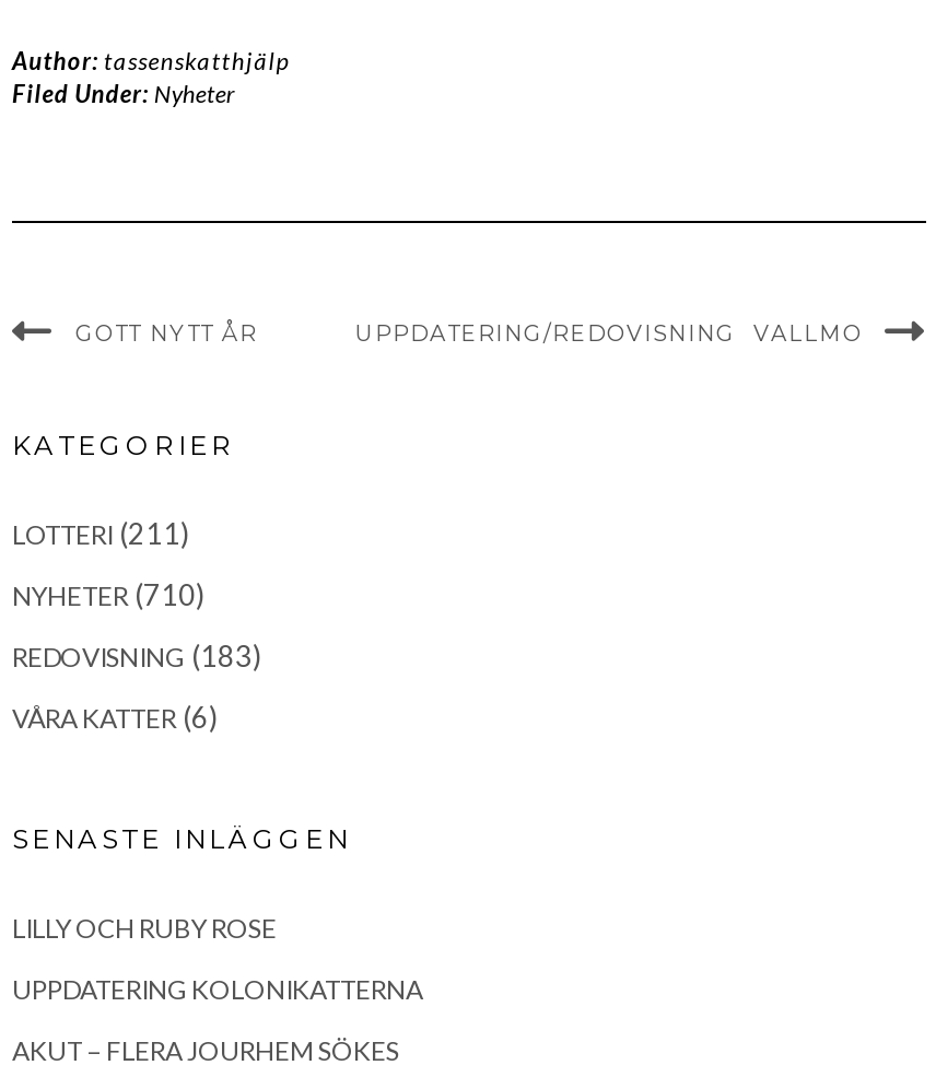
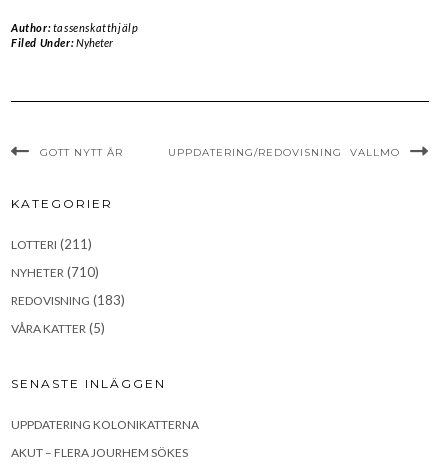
- VÅRA KATTER (6)
+ VÅRA KATTER (5)

- LILLY OCH RUBY ROSE
